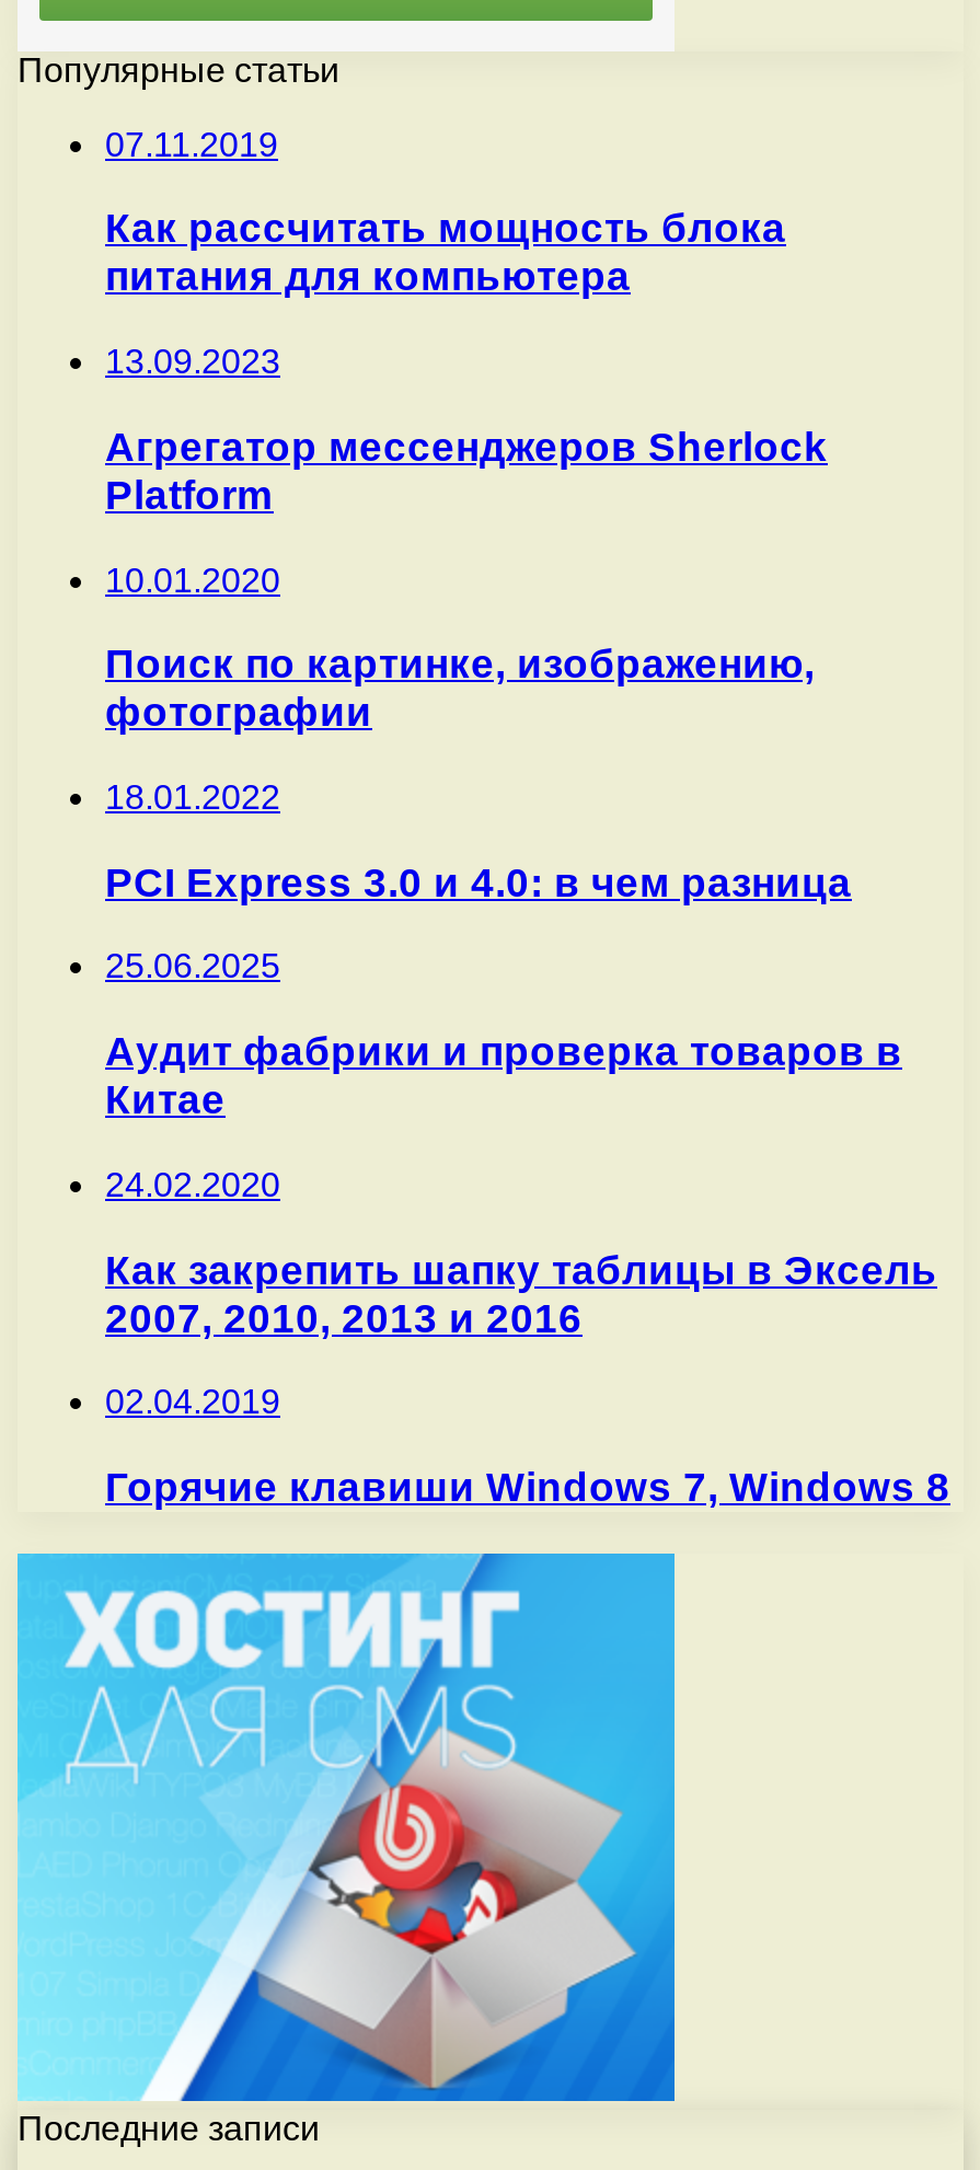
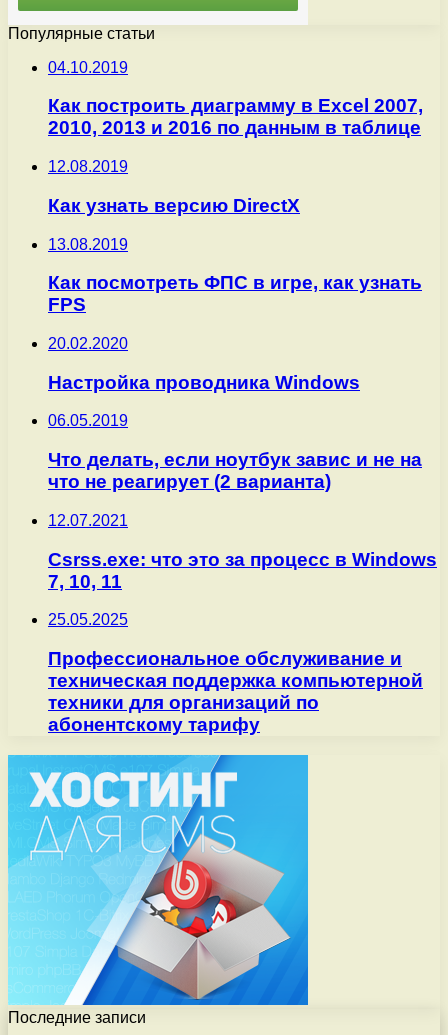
- 07.11.2019
+ 04.10.2019

- Как рассчитать мощность блока
- питания для компьютера
+ Как построить диаграмму в Excel 2007,
+ 2010, 2013 и 2016 по данным в таблице

- 13.09.2023
+ 12.08.2019

- Агрегатор мессенджеров Sherlock
- Platform
+ Как узнать версию DirectX

- 10.01.2020
+ 13.08.2019

- Поиск по картинке, изображению,
- фотографии
+ Как посмотреть ФПС в игре, как узнать
+ FPS

- 18.01.2022
+ 20.02.2020

- PCI Express 3.0 и 4.0: в чем разница
+ Настройка проводника Windows

- 25.06.2025
+ 06.05.2019

- Аудит фабрики и проверка товаров в
- Китае
+ Что делать, если ноутбук завис и не на
+ что не реагирует (2 варианта)

- 24.02.2020
+ 12.07.2021

- Как закрепить шапку таблицы в Эксель
- 2007, 2010, 2013 и 2016
+ Csrss.exe: что это за процесс в Windows
+ 7, 10, 11

- 02.04.2019
+ 25.05.2025

- Горячие клавиши Windows 7, Windows 8
+ Профессиональное обслуживание и
+ техническая поддержка компьютерной
+ техники для организаций по
+ абонентскому тарифу
